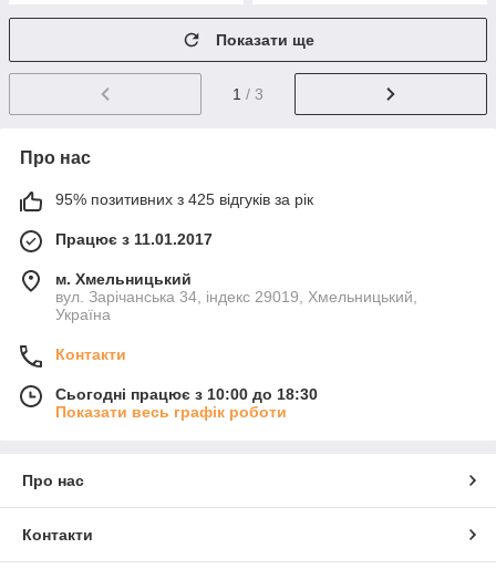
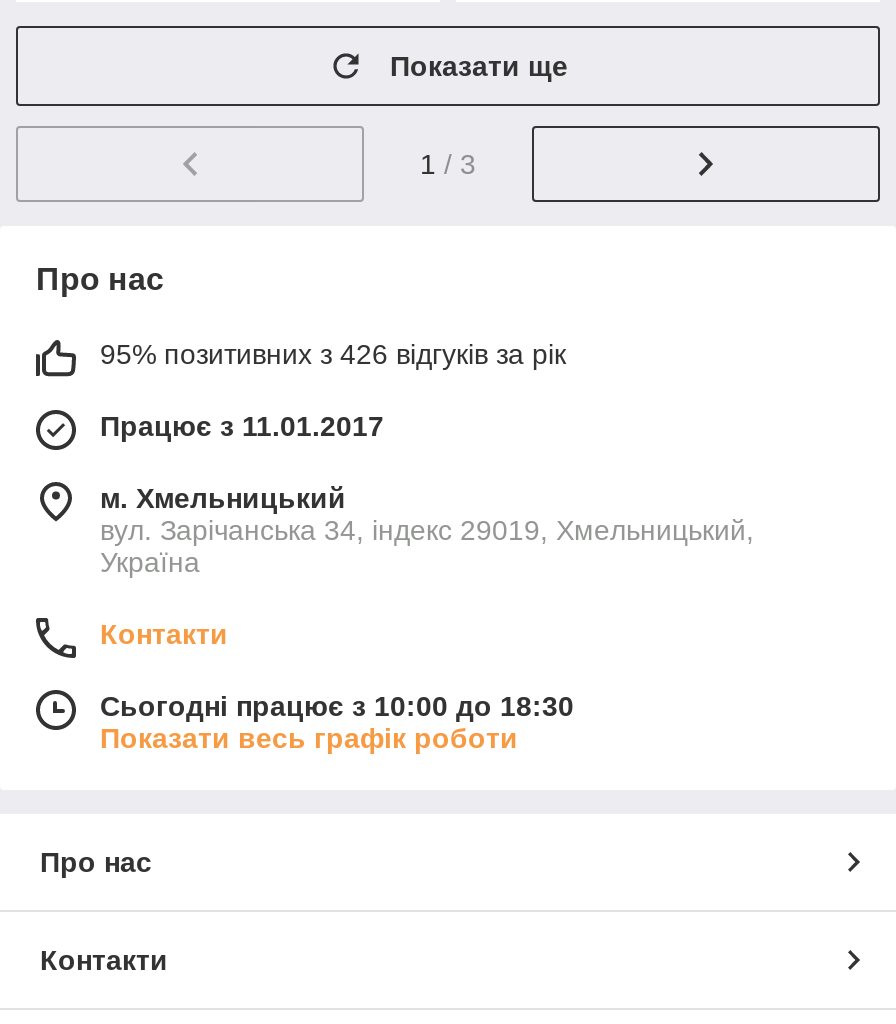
- 95% позитивних з 425 відгуків за рік
+ 95% позитивних з 426 відгуків за рік
